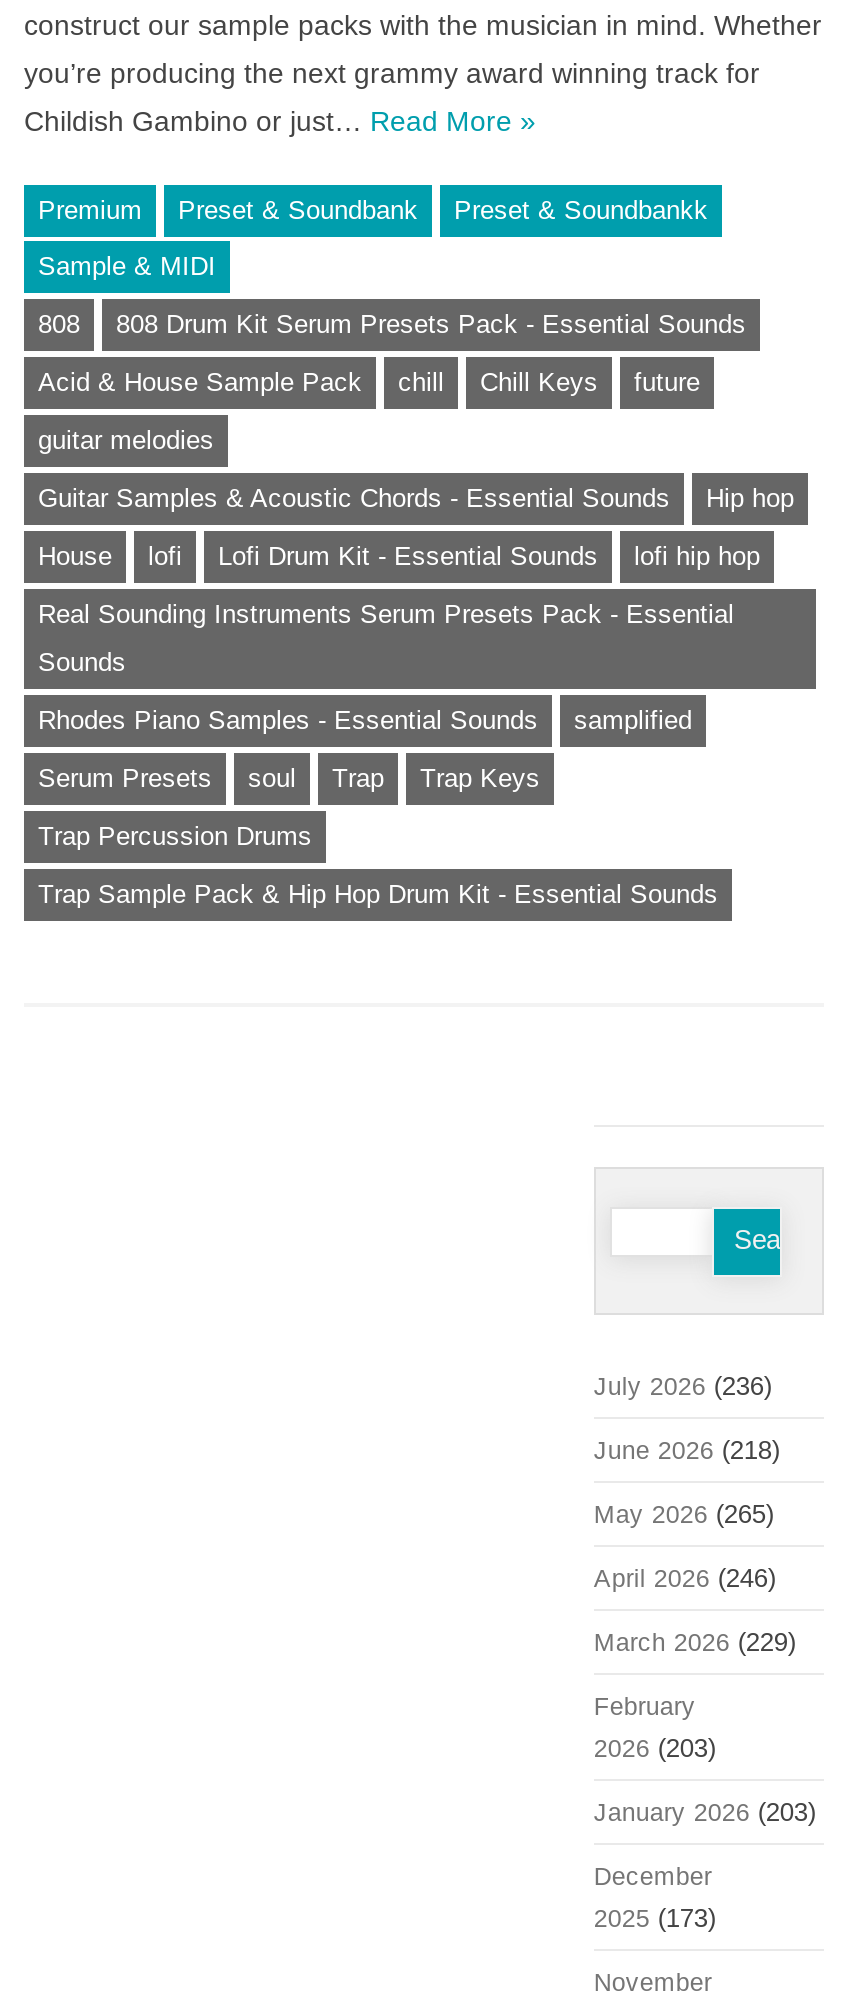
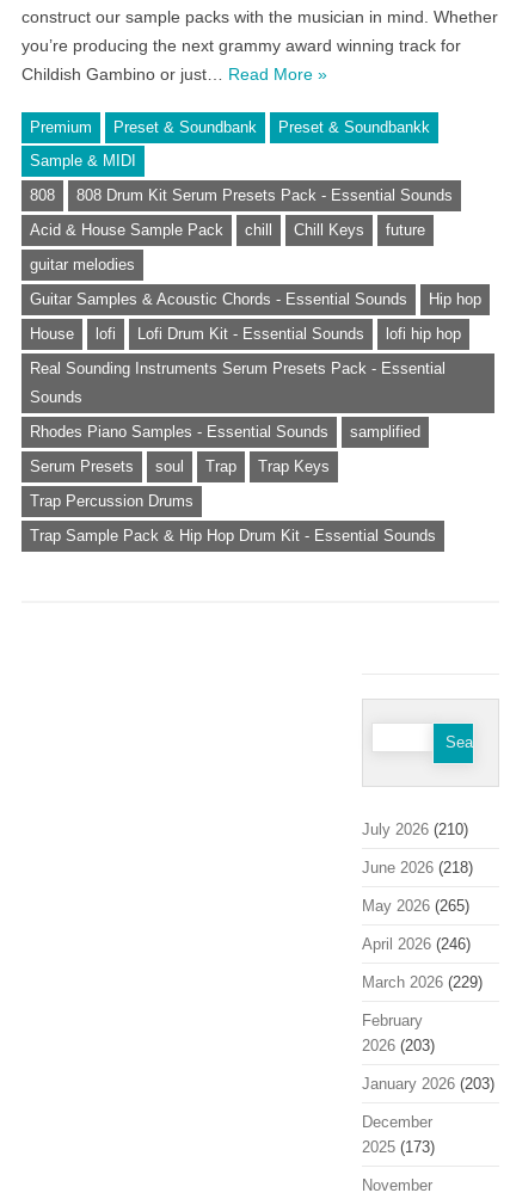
- July 2026 (236)
+ July 2026 (210)
